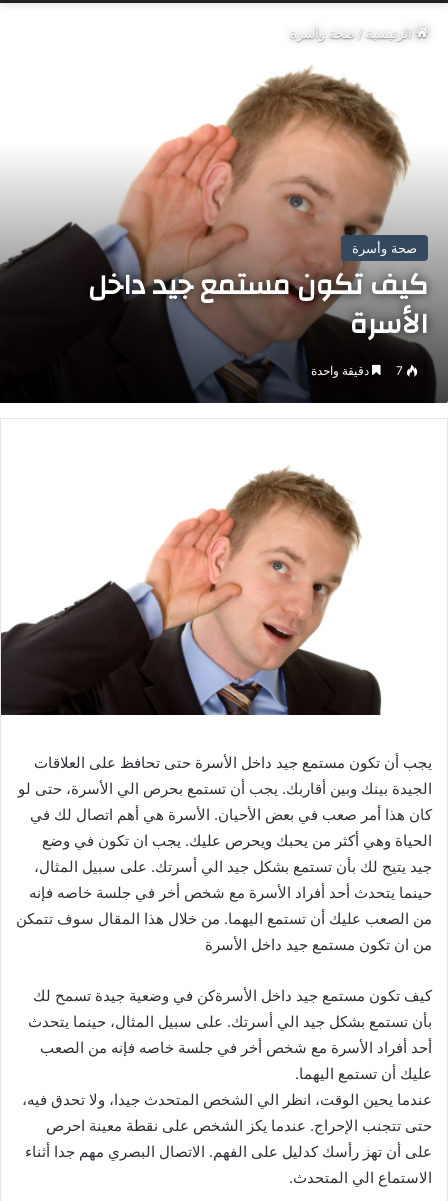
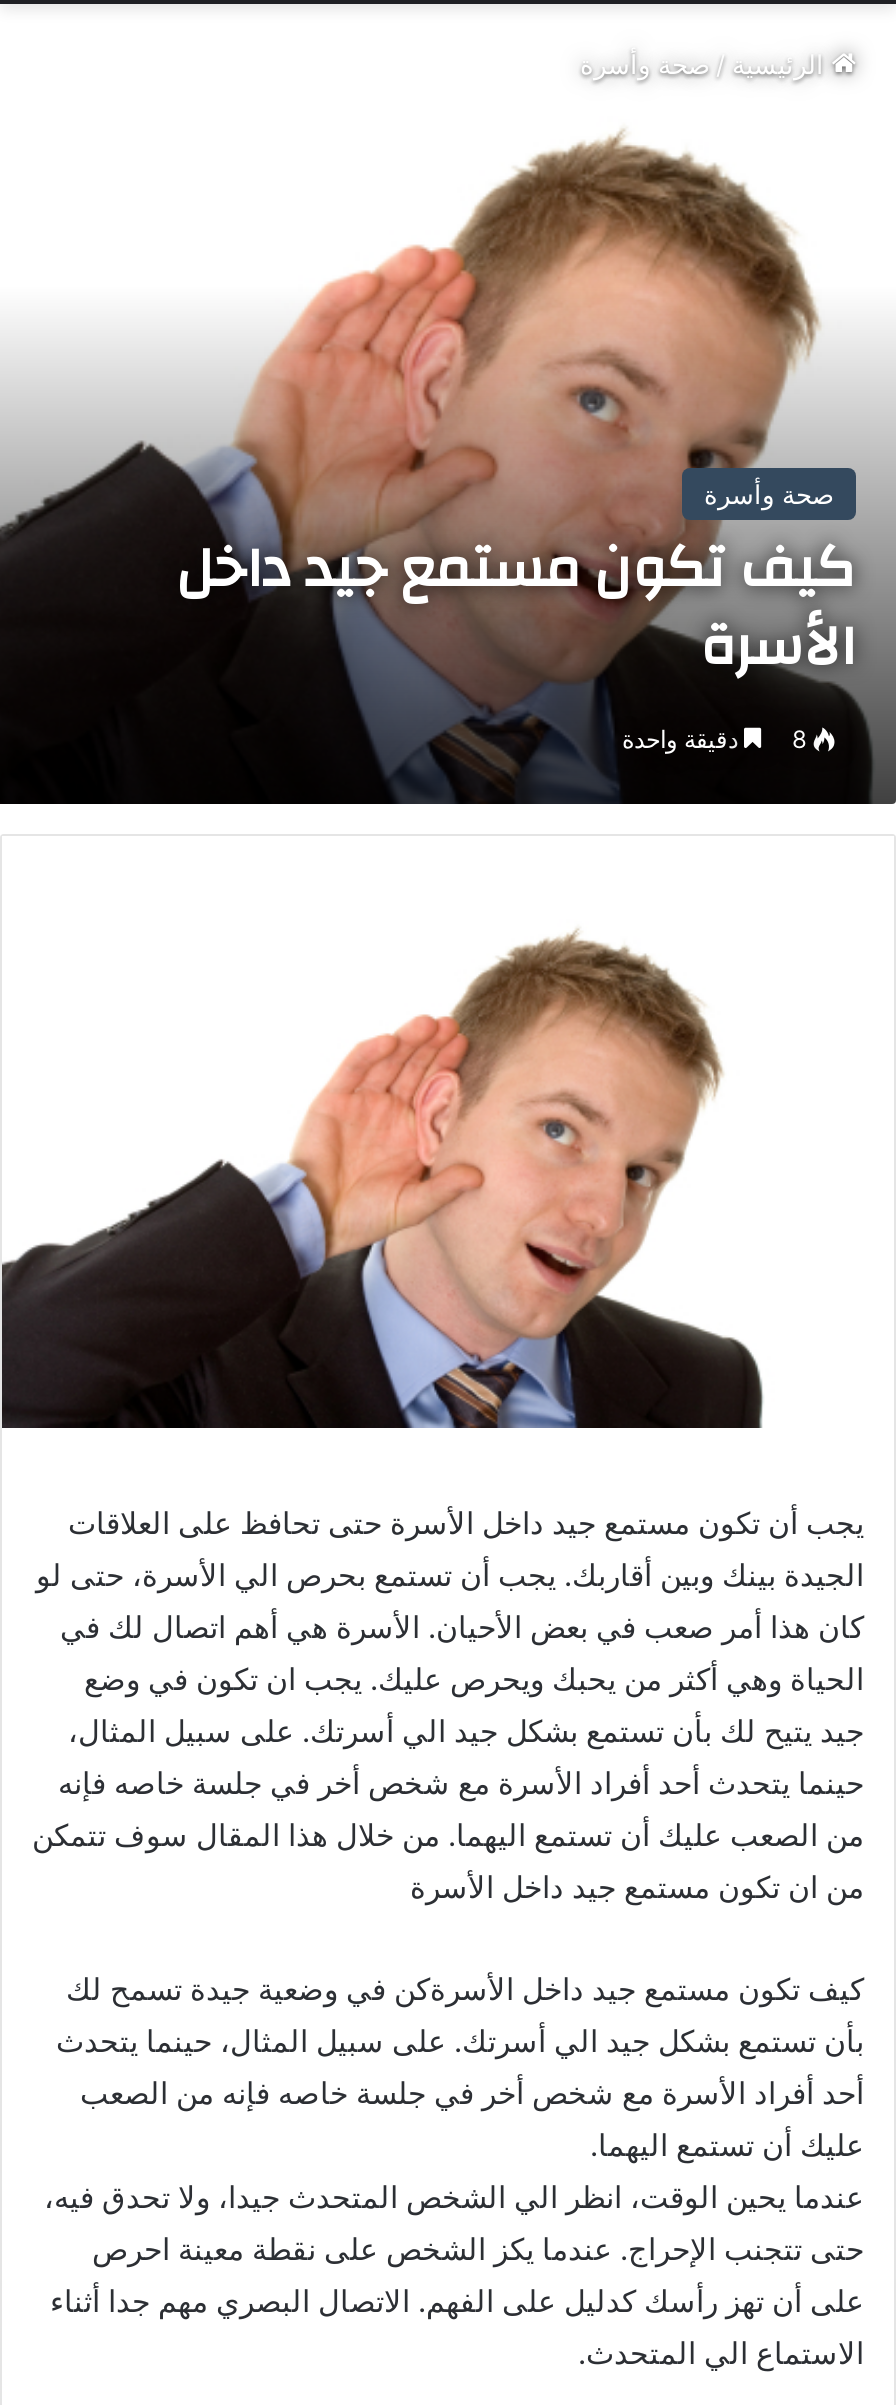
- 7 دقيقة واحدة
+ 8 دقيقة واحدة
